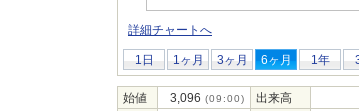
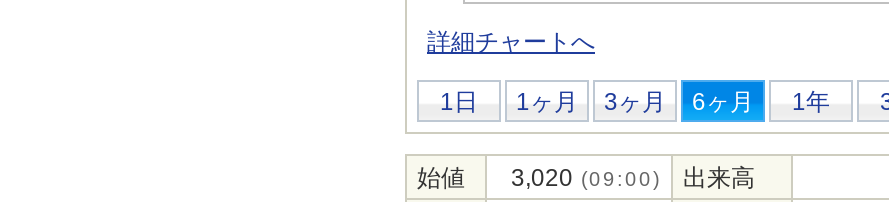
- 始値 3,096 (09:00) 出来高
+ 始値 3,020 (09:00) 出来高
